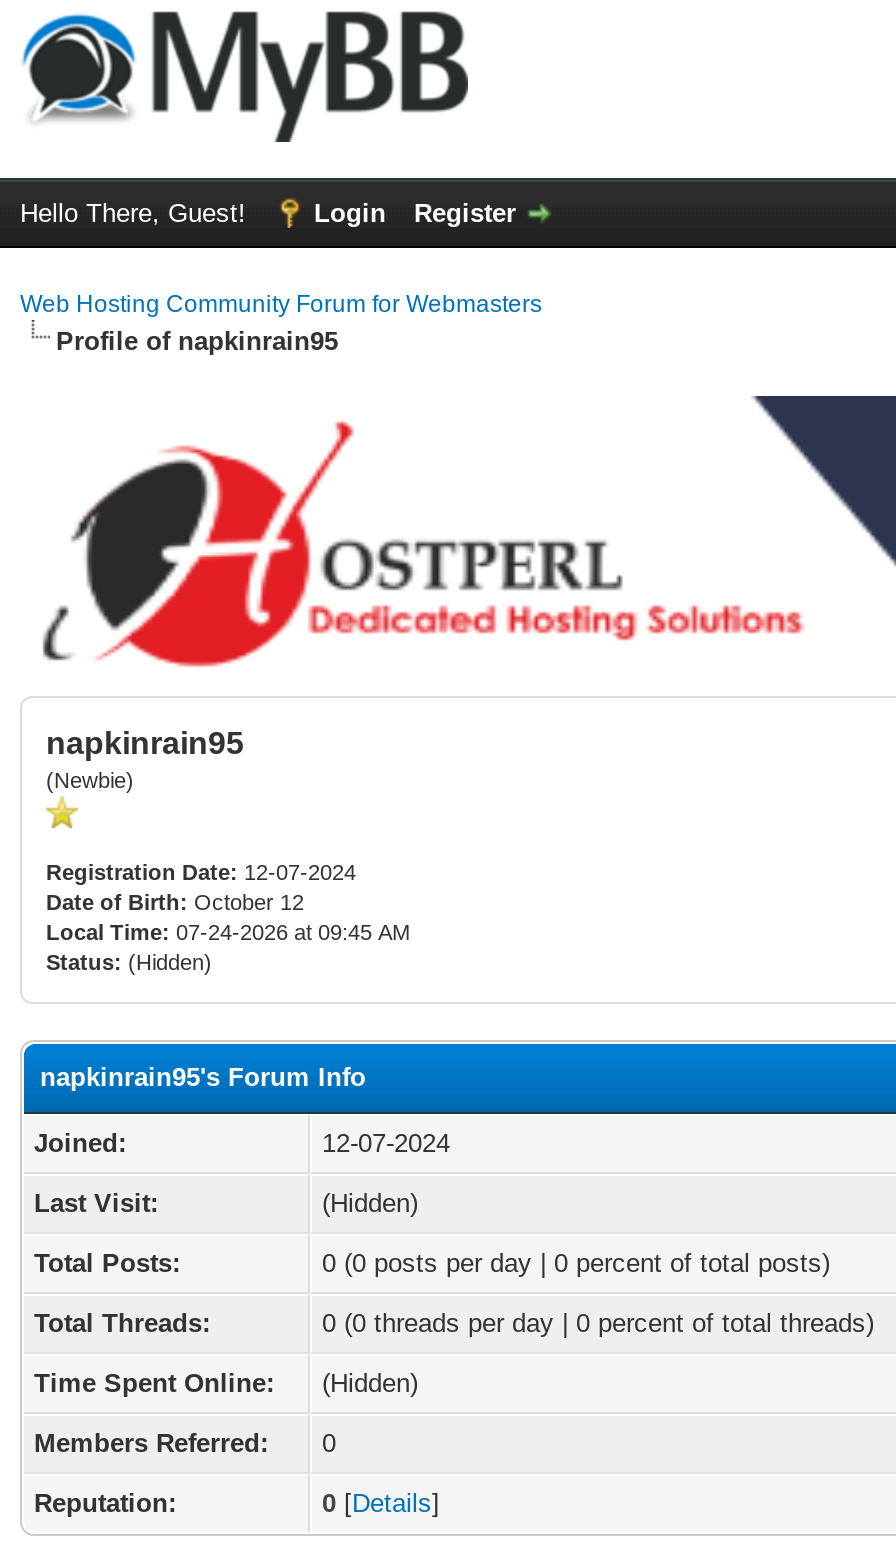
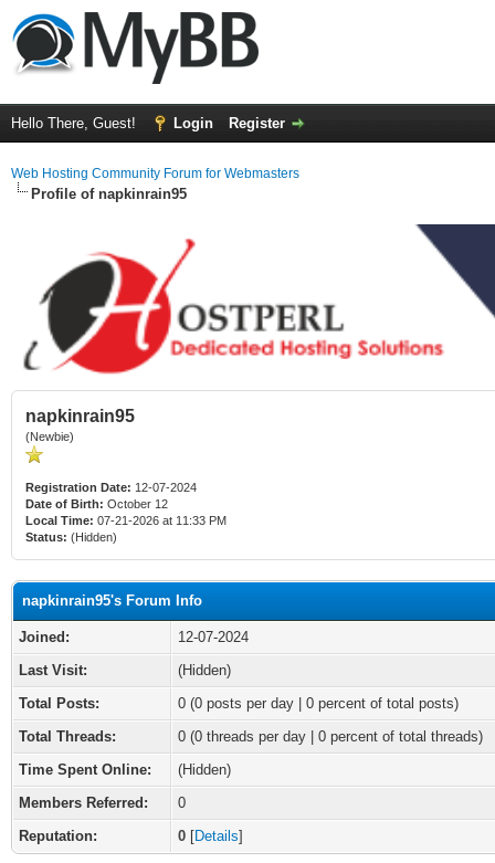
- Local Time: 07-24-2026 at 09:45 AM
+ Local Time: 07-21-2026 at 11:33 PM
